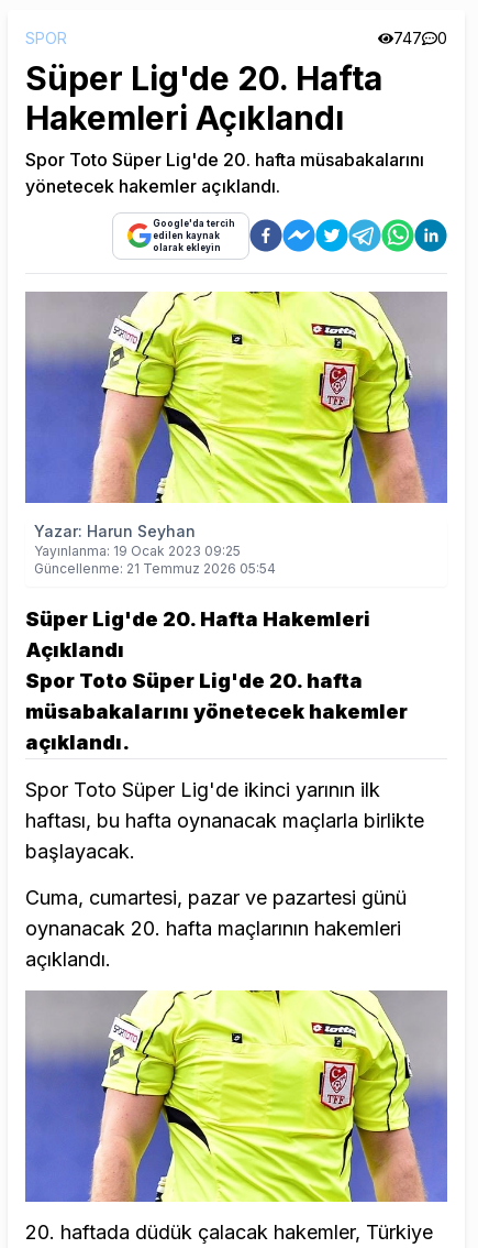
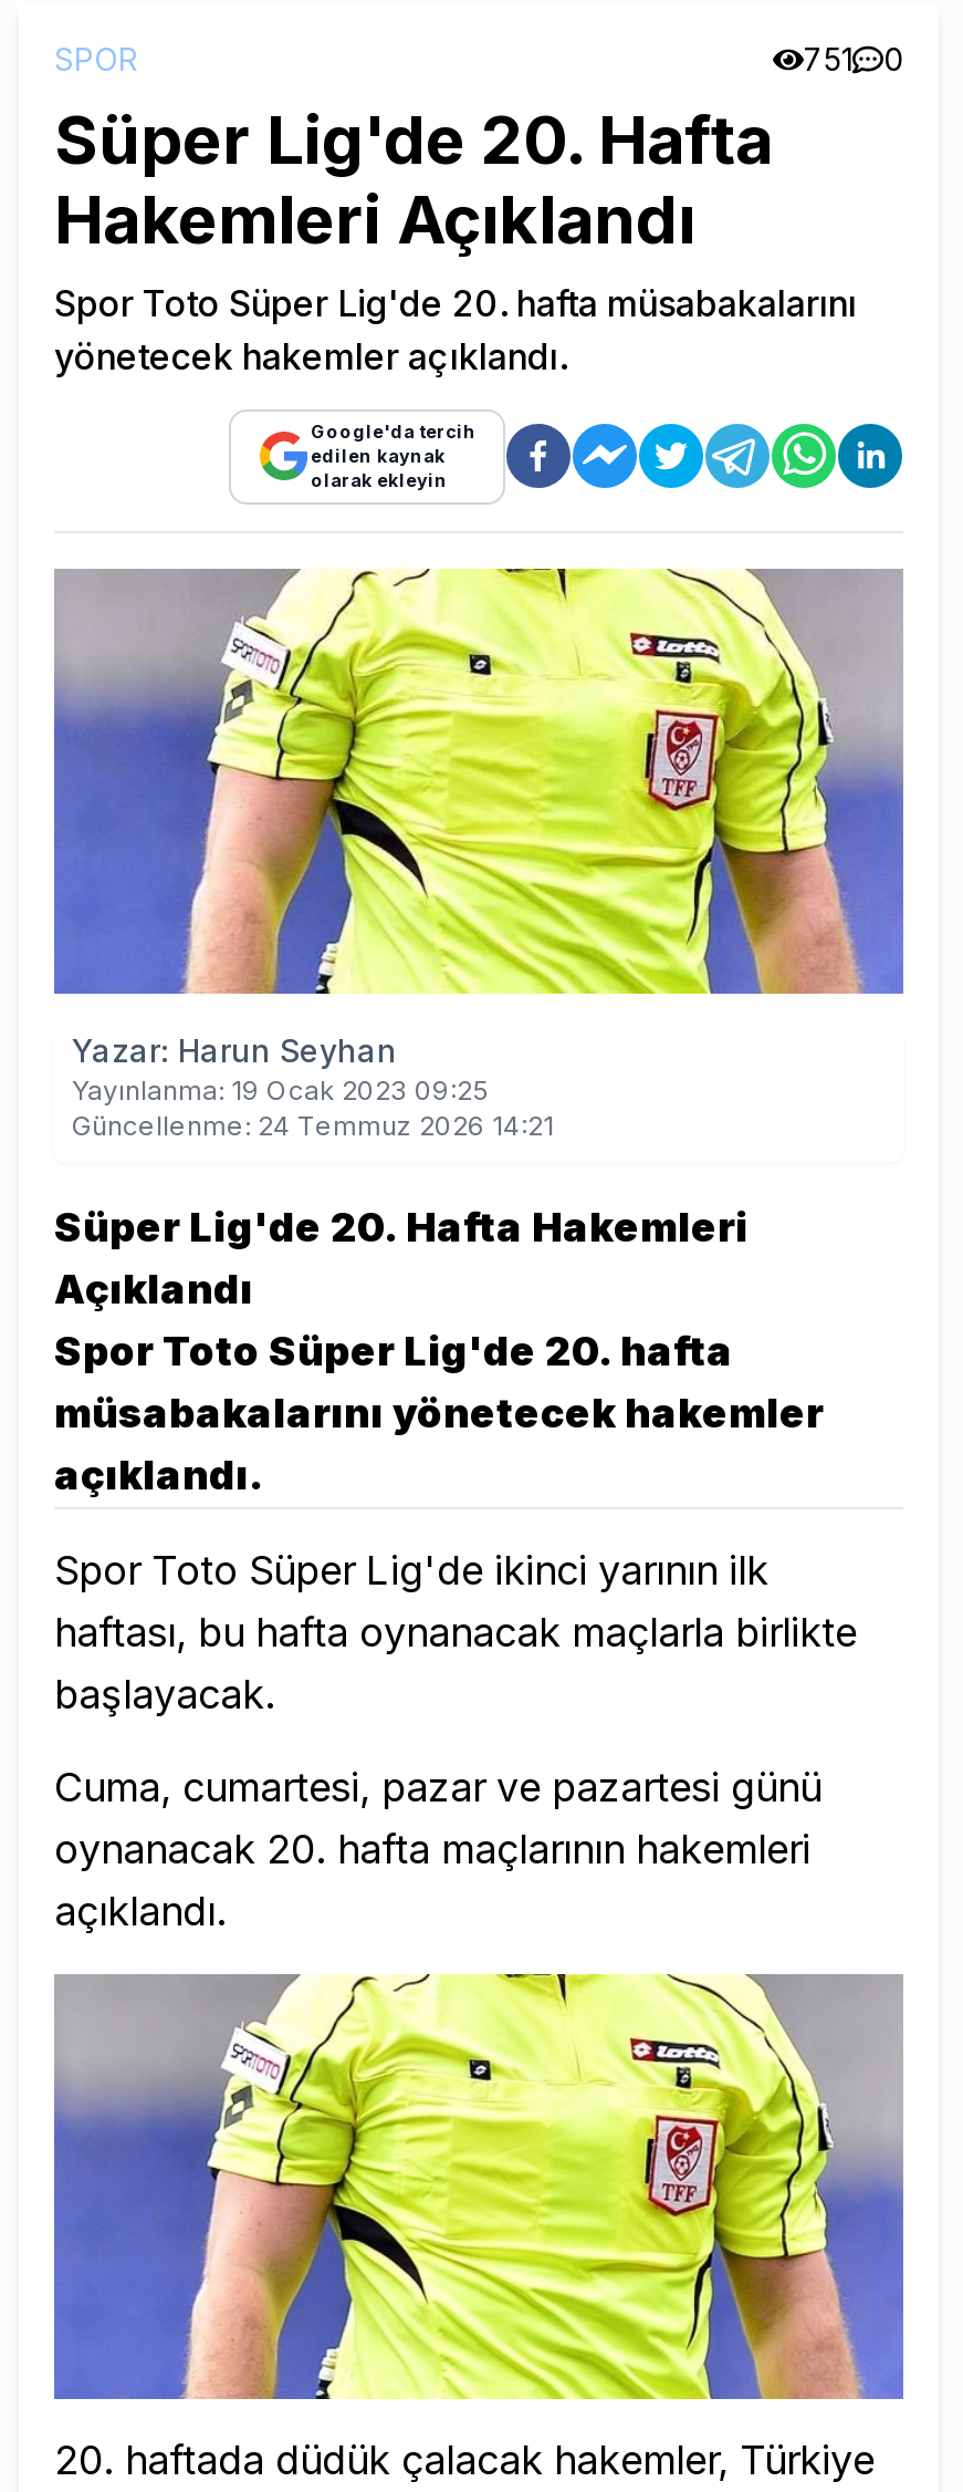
- 747 0
+ 751 0

- Güncellenme: 21 Temmuz 2026 05:54
+ Güncellenme: 24 Temmuz 2026 14:21
